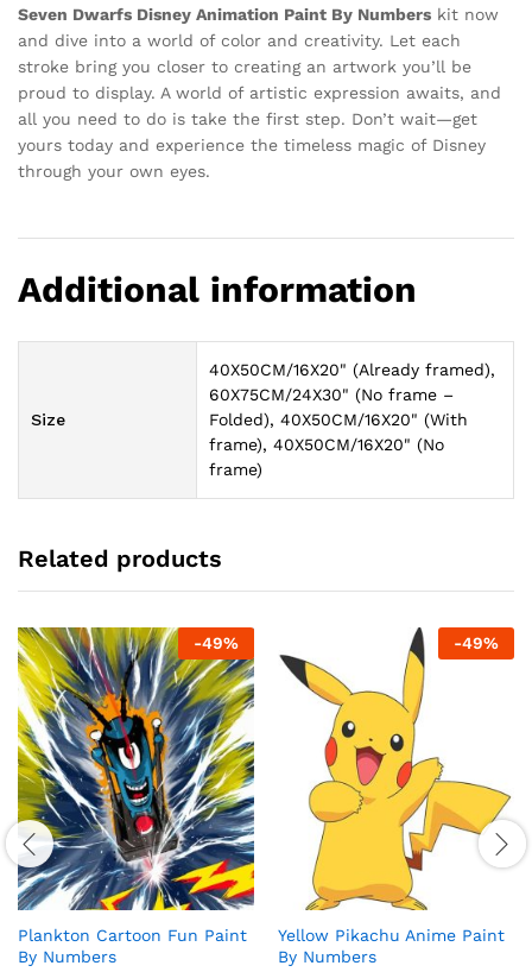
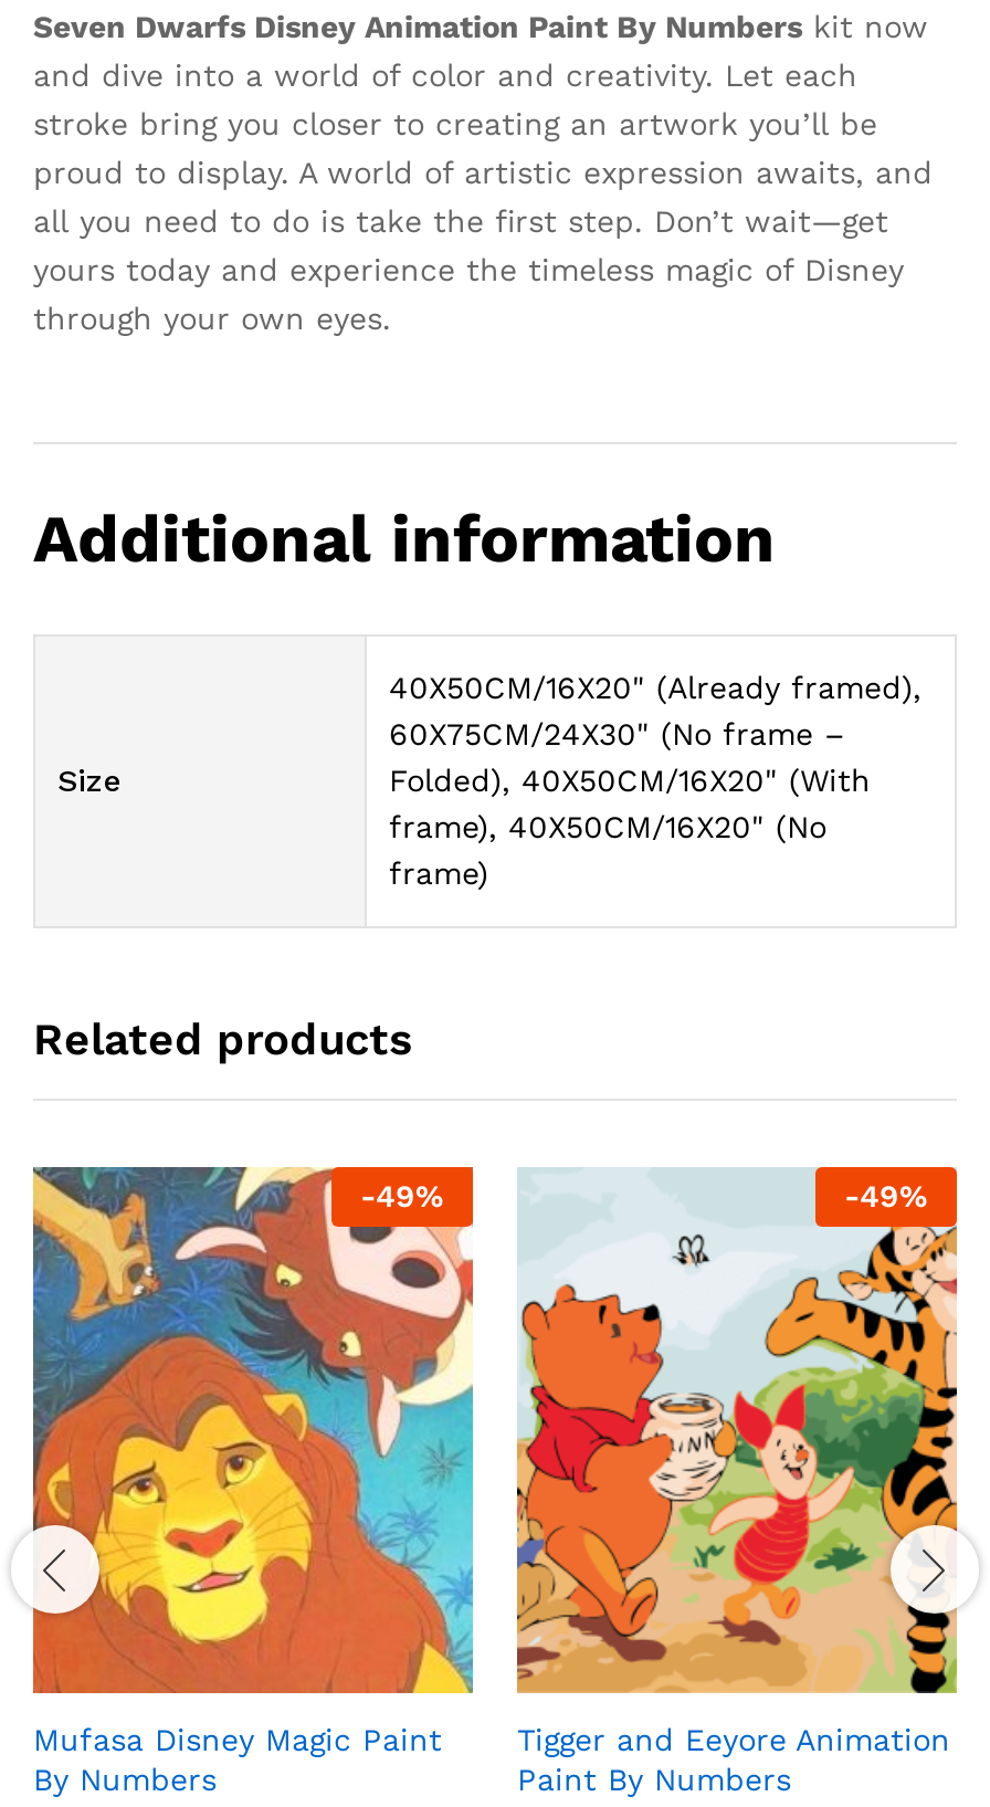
- [image]
- Plankton Cartoon Fun Paint
+ [image]
+ Mufasa Disney Magic Paint

- [image]
- Yellow Pikachu Anime Paint
- By Numbers
+ [image]
+ Tigger and Eeyore Animation
+ Paint By Numbers
